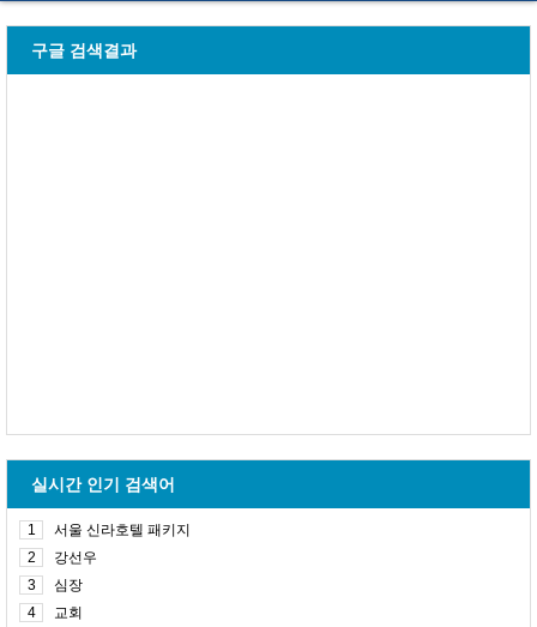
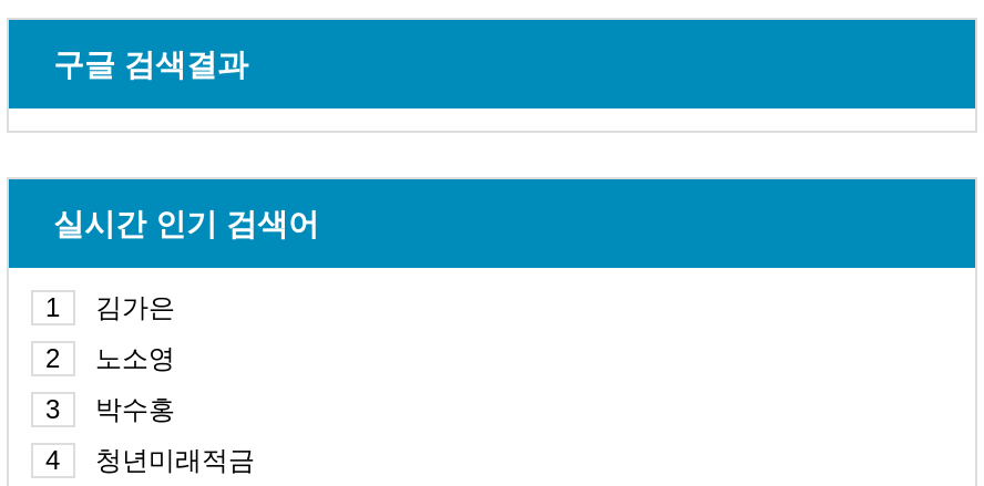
- 서울 신라호텔 패키지
+ 김가은

- 강선우
+ 노소영

- 심장
+ 박수홍

- 교회
+ 청년미래적금
